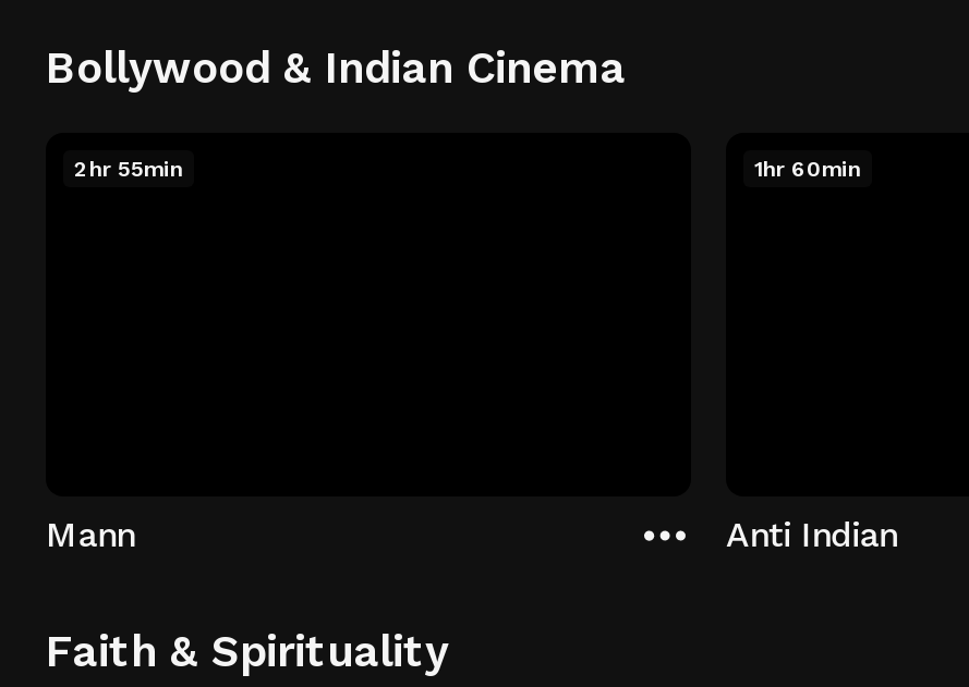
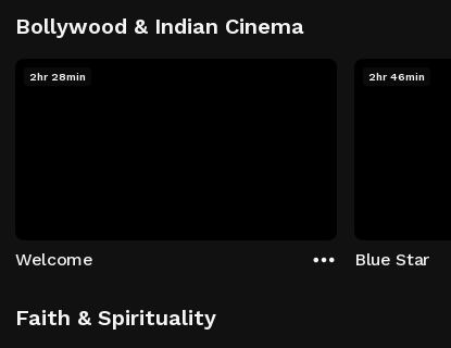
- 2hr 55min
+ 2hr 28min

- 1hr 60min
+ 2hr 46min

- Mann
+ Welcome

- Anti Indian
+ Blue Star
